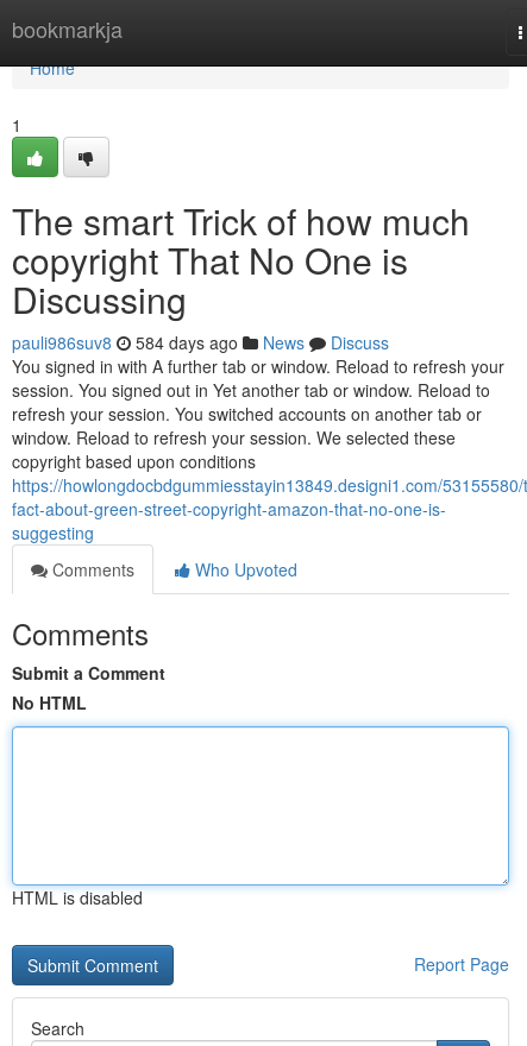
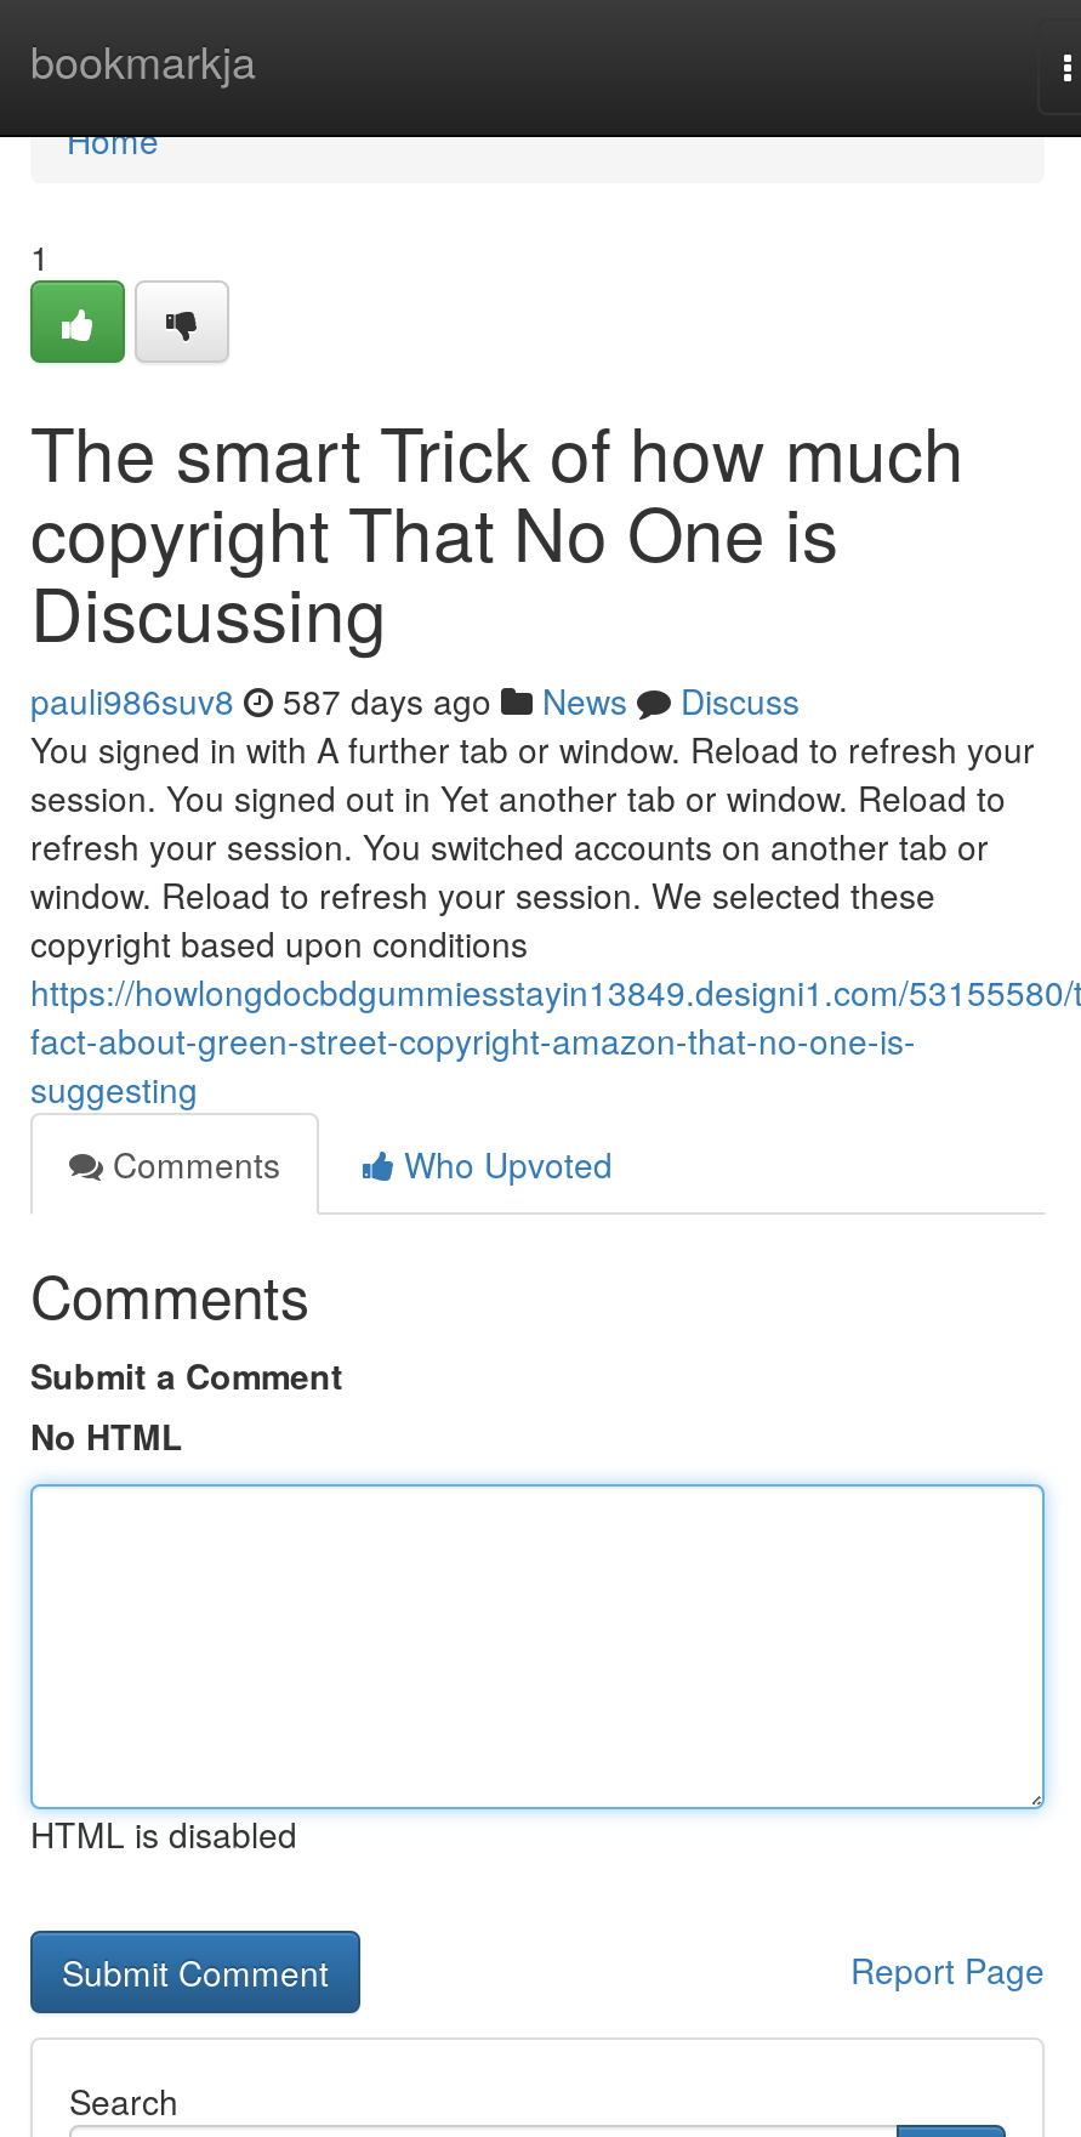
- pauli986suv8 584 days ago News Discuss
+ pauli986suv8 587 days ago News Discuss
